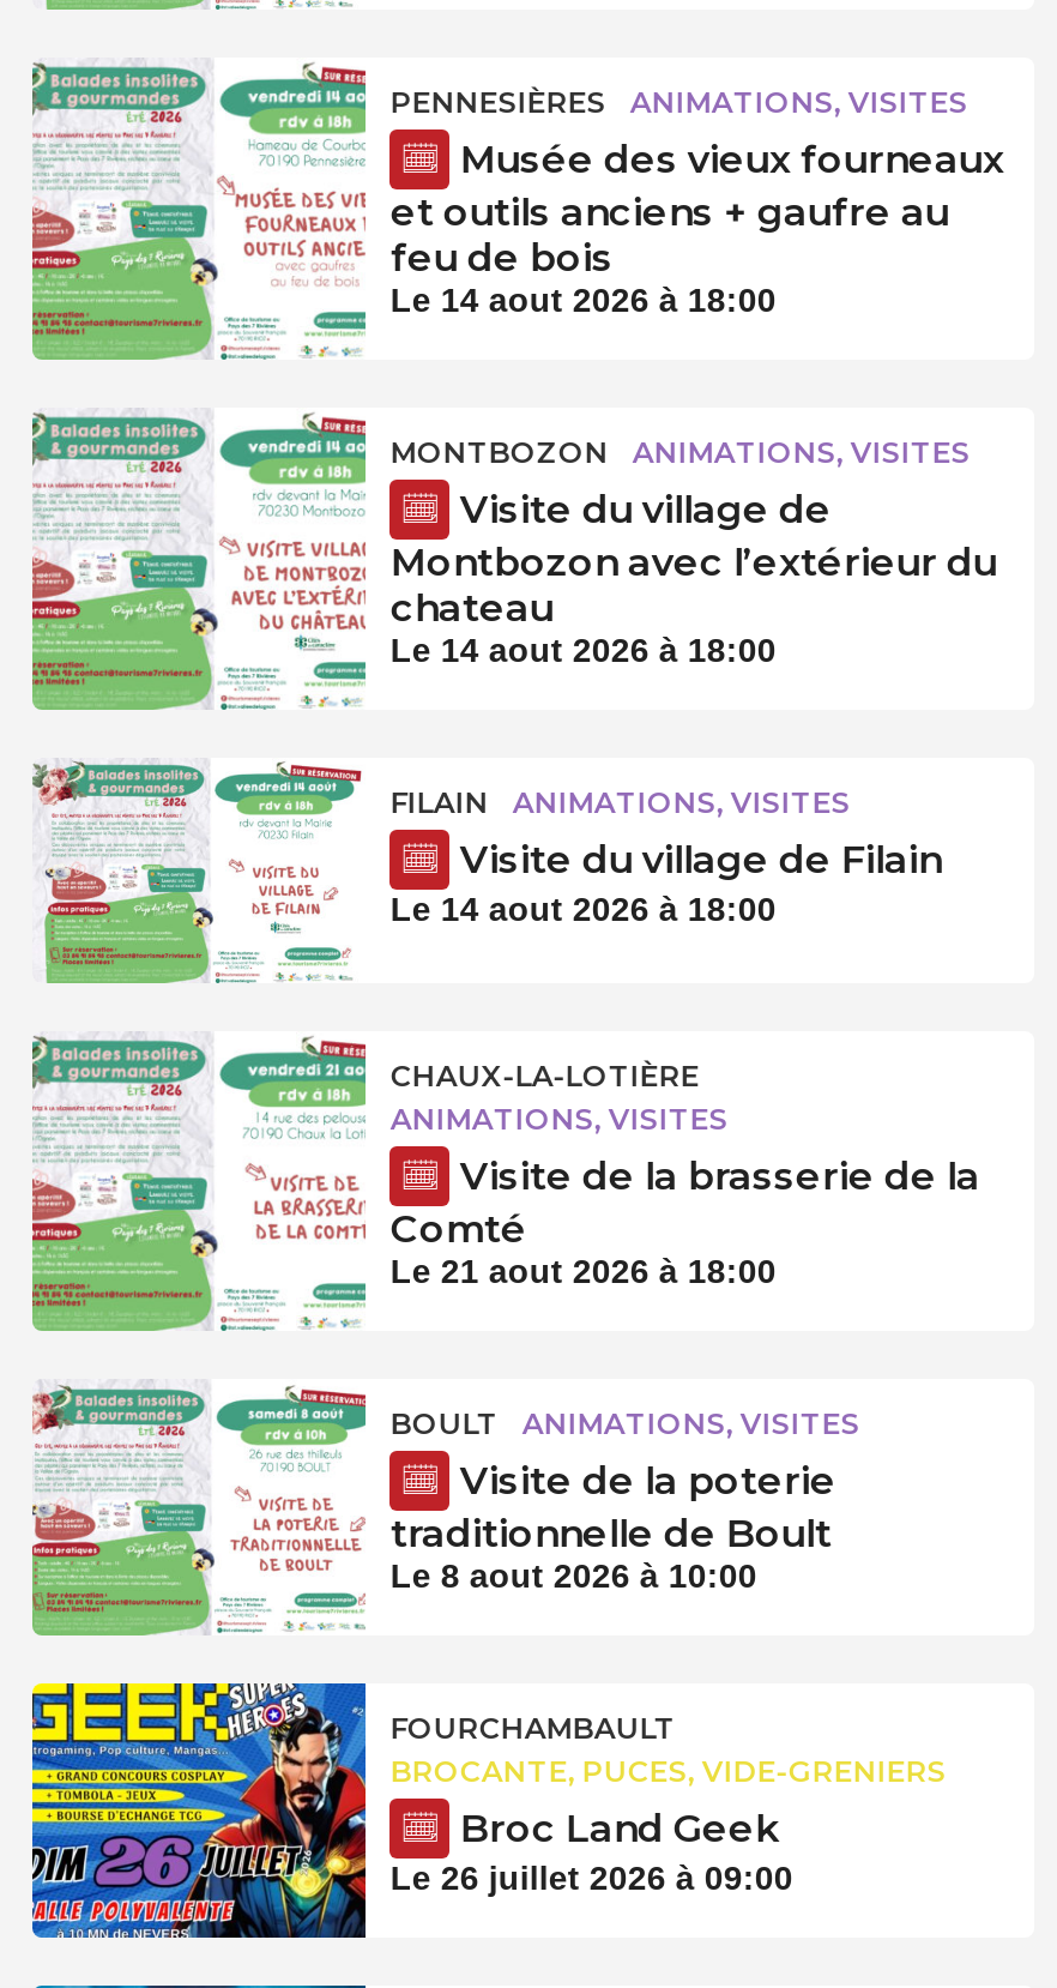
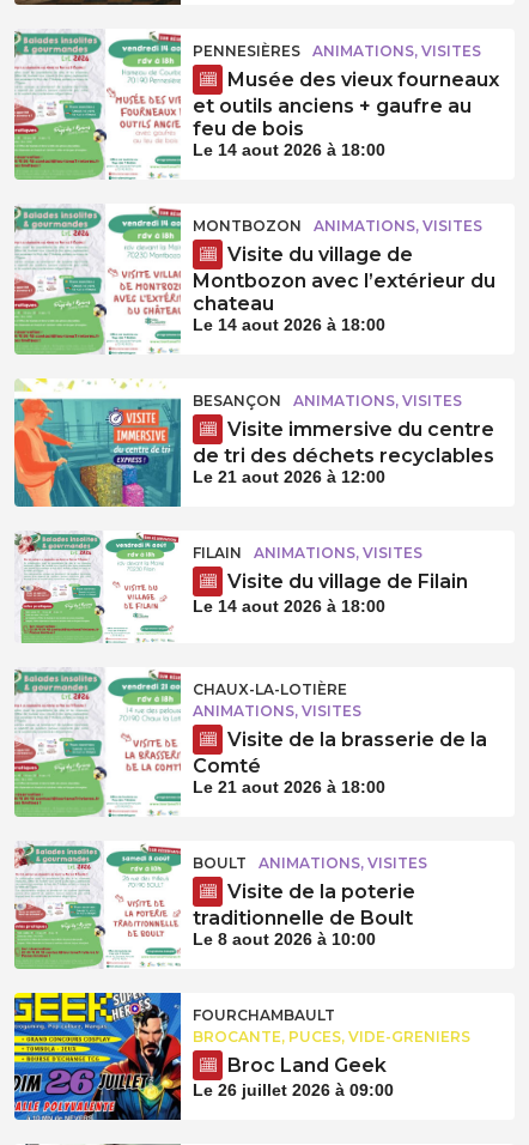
+ [image]
+ BESANÇON
+ ANIMATIONS, VISITES
+ Visite immersive du centre
+ de tri des déchets recyclables
+ Le 21 aout 2026 à 12:00
